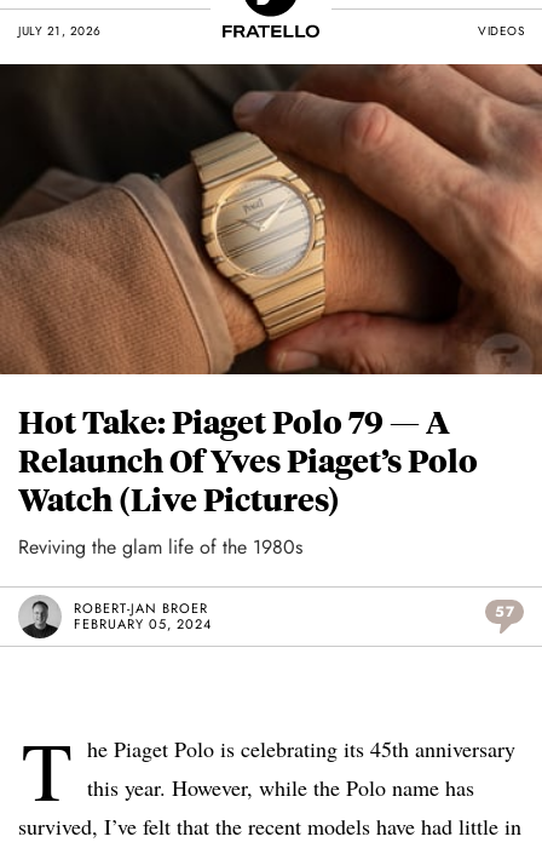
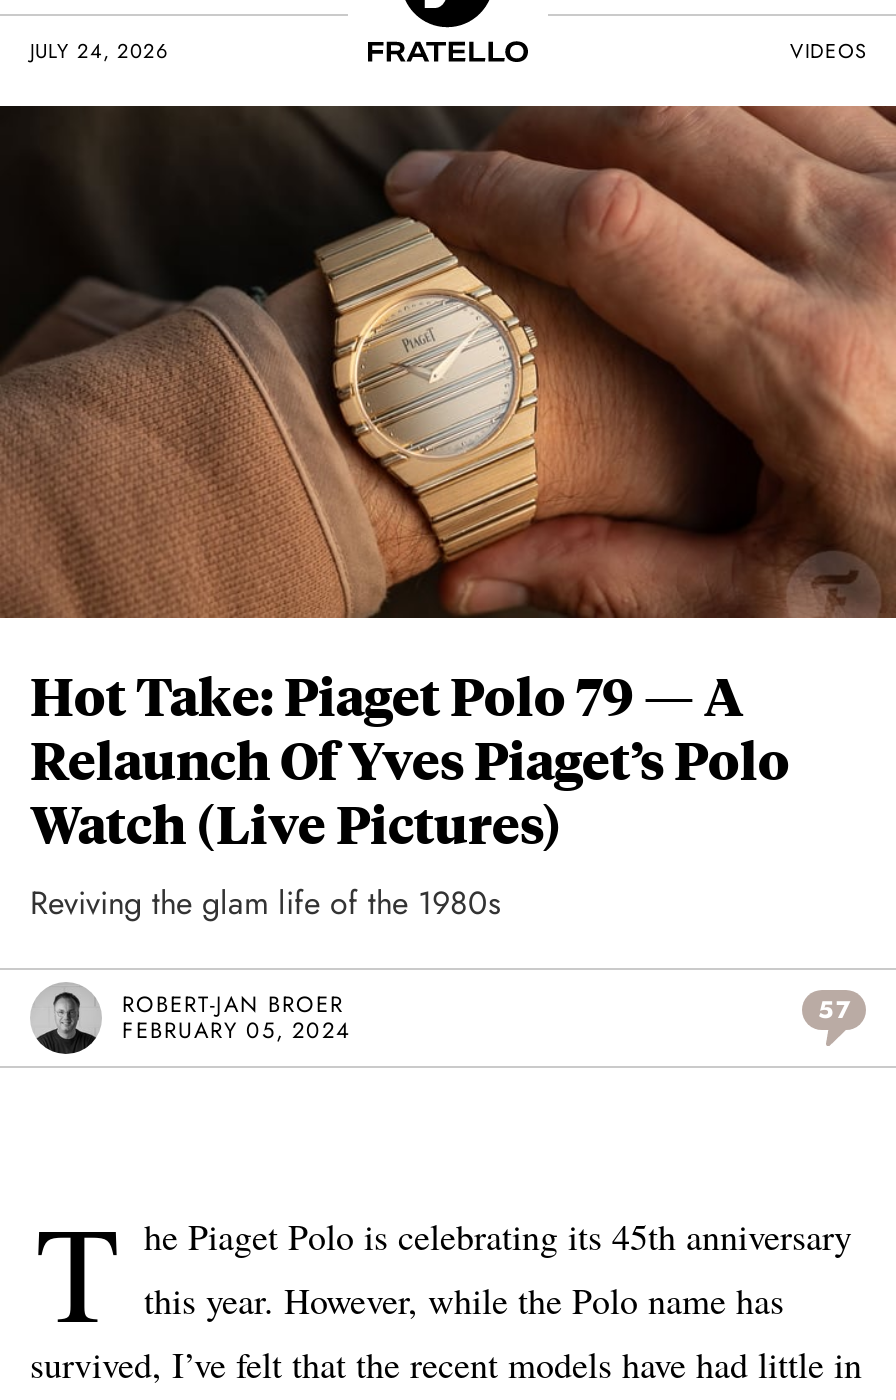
- JULY 21, 2026
+ JULY 24, 2026
